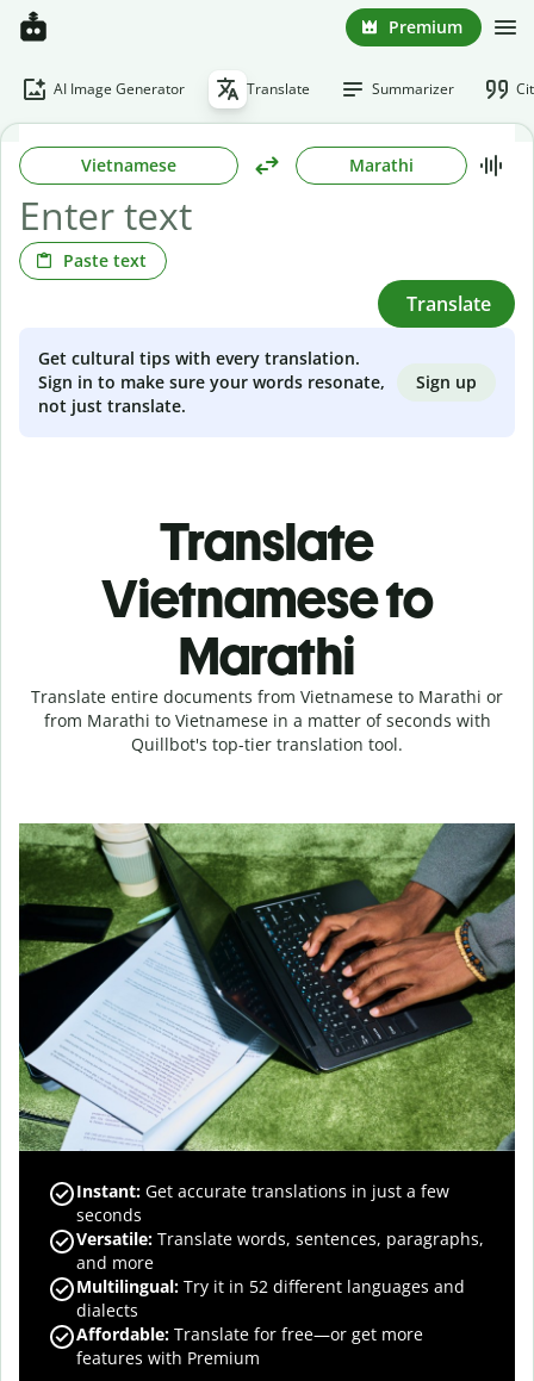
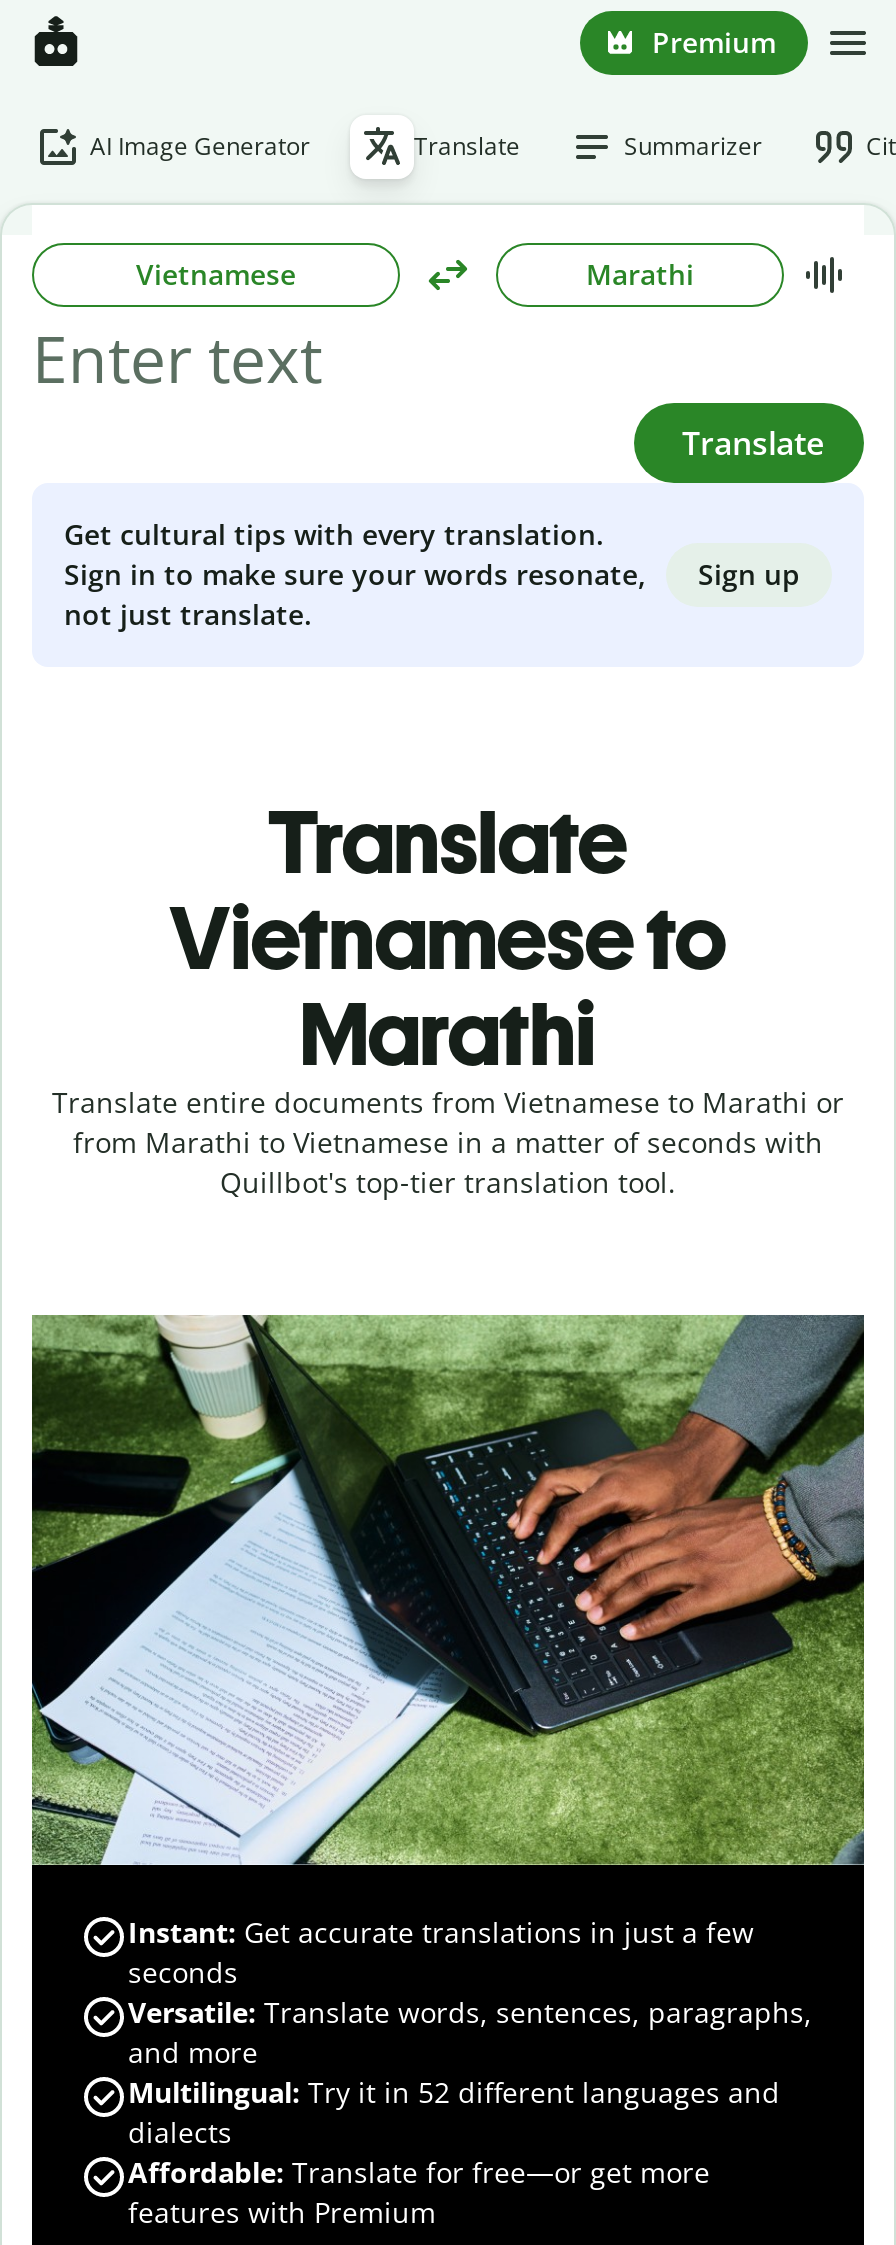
- Paste text
